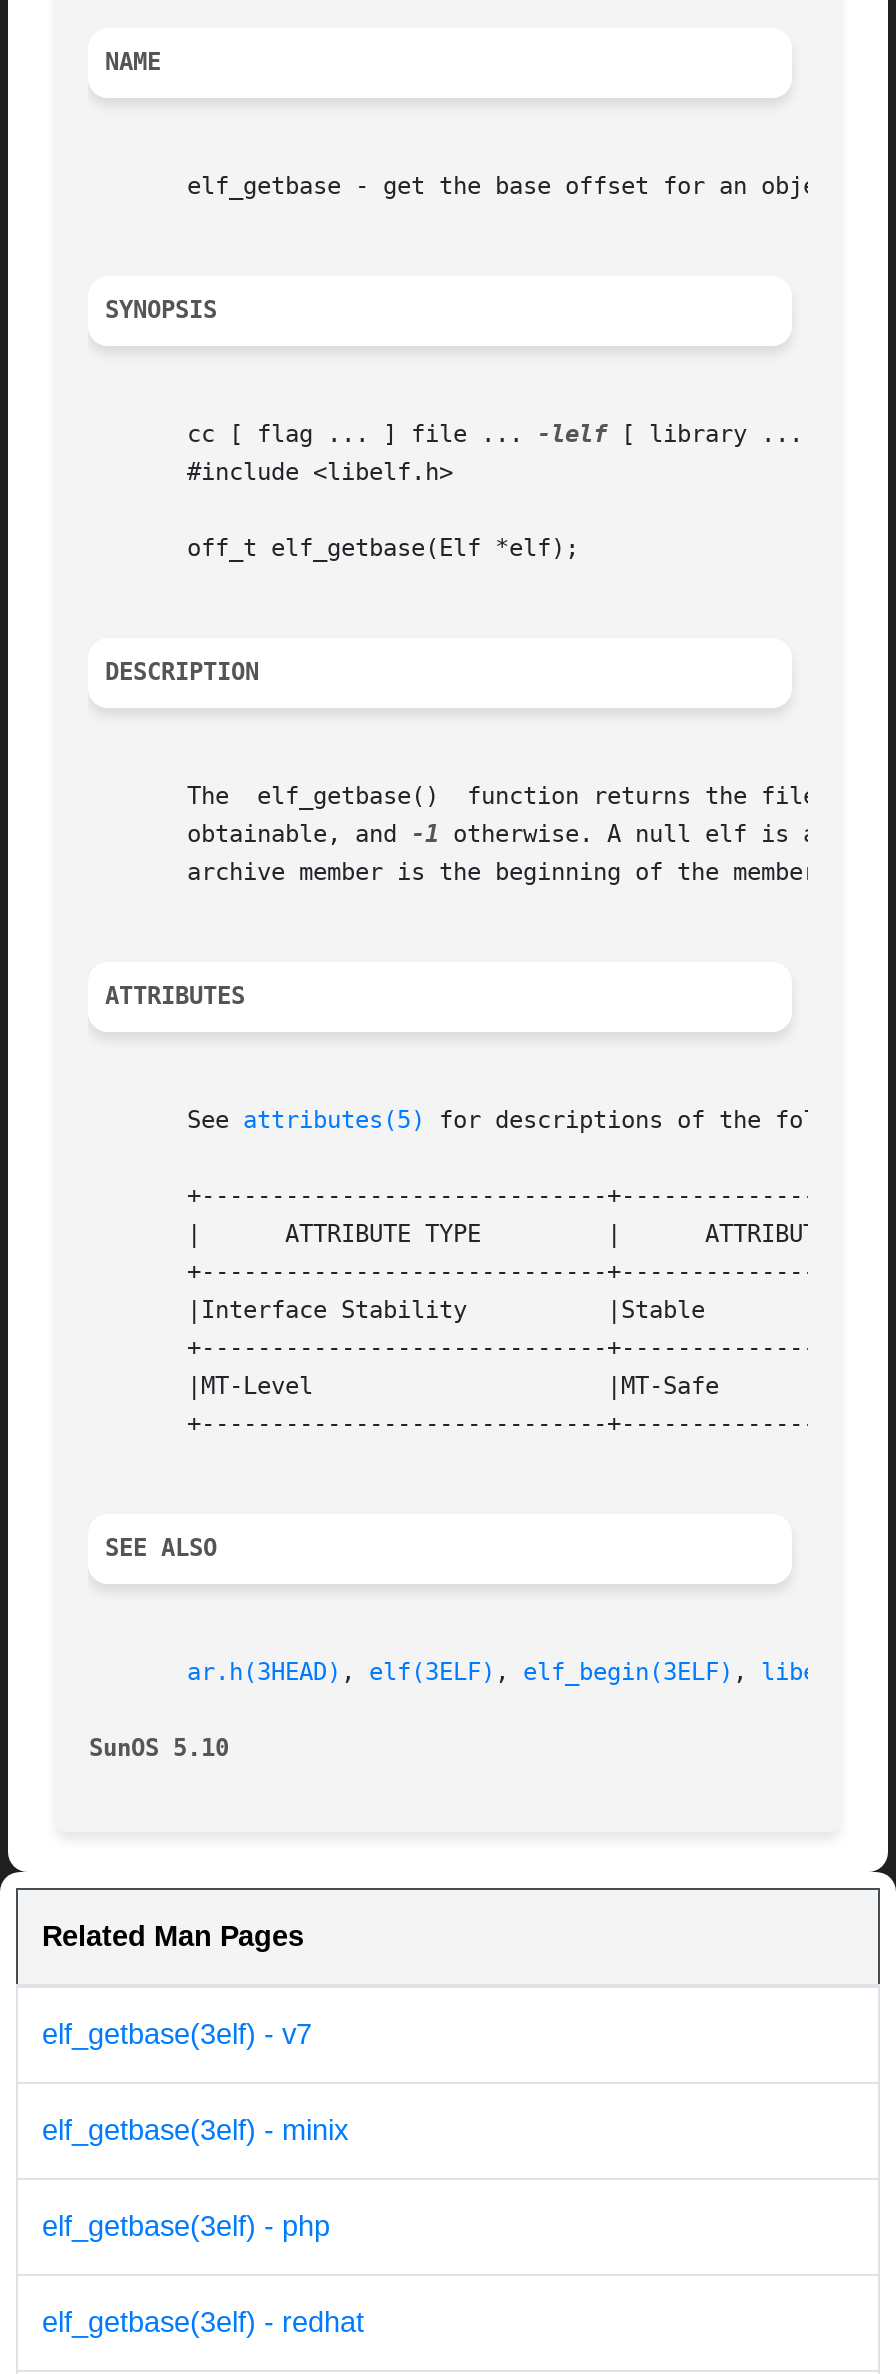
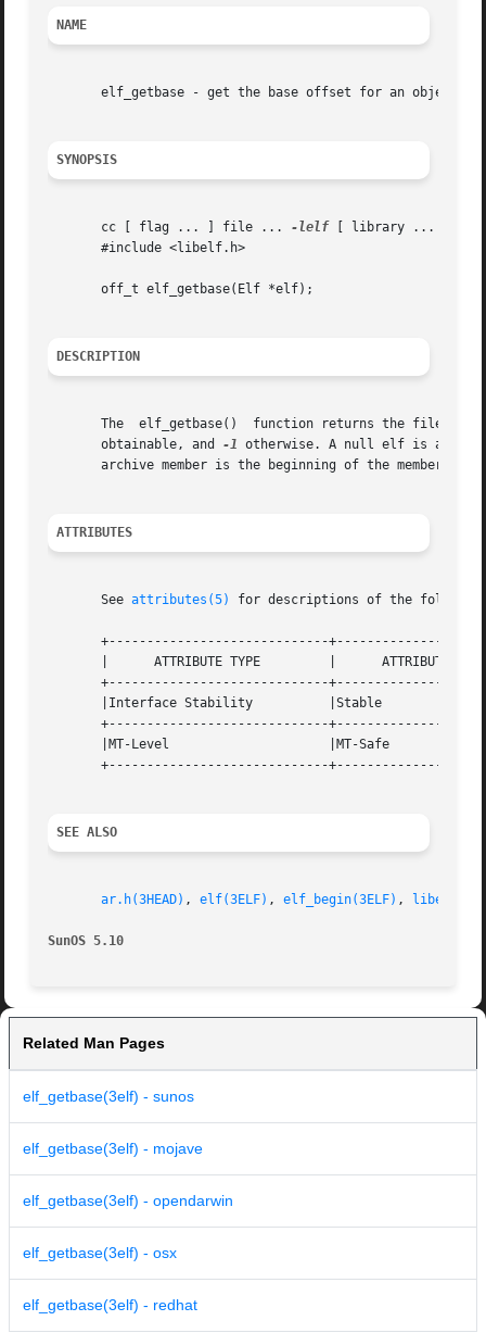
- elf_getbase(3elf) - v7
- elf_getbase(3elf) - minix
- elf_getbase(3elf) - php
+ elf_getbase(3elf) - sunos
+ elf_getbase(3elf) - mojave
+ elf_getbase(3elf) - opendarwin
+ elf_getbase(3elf) - osx
